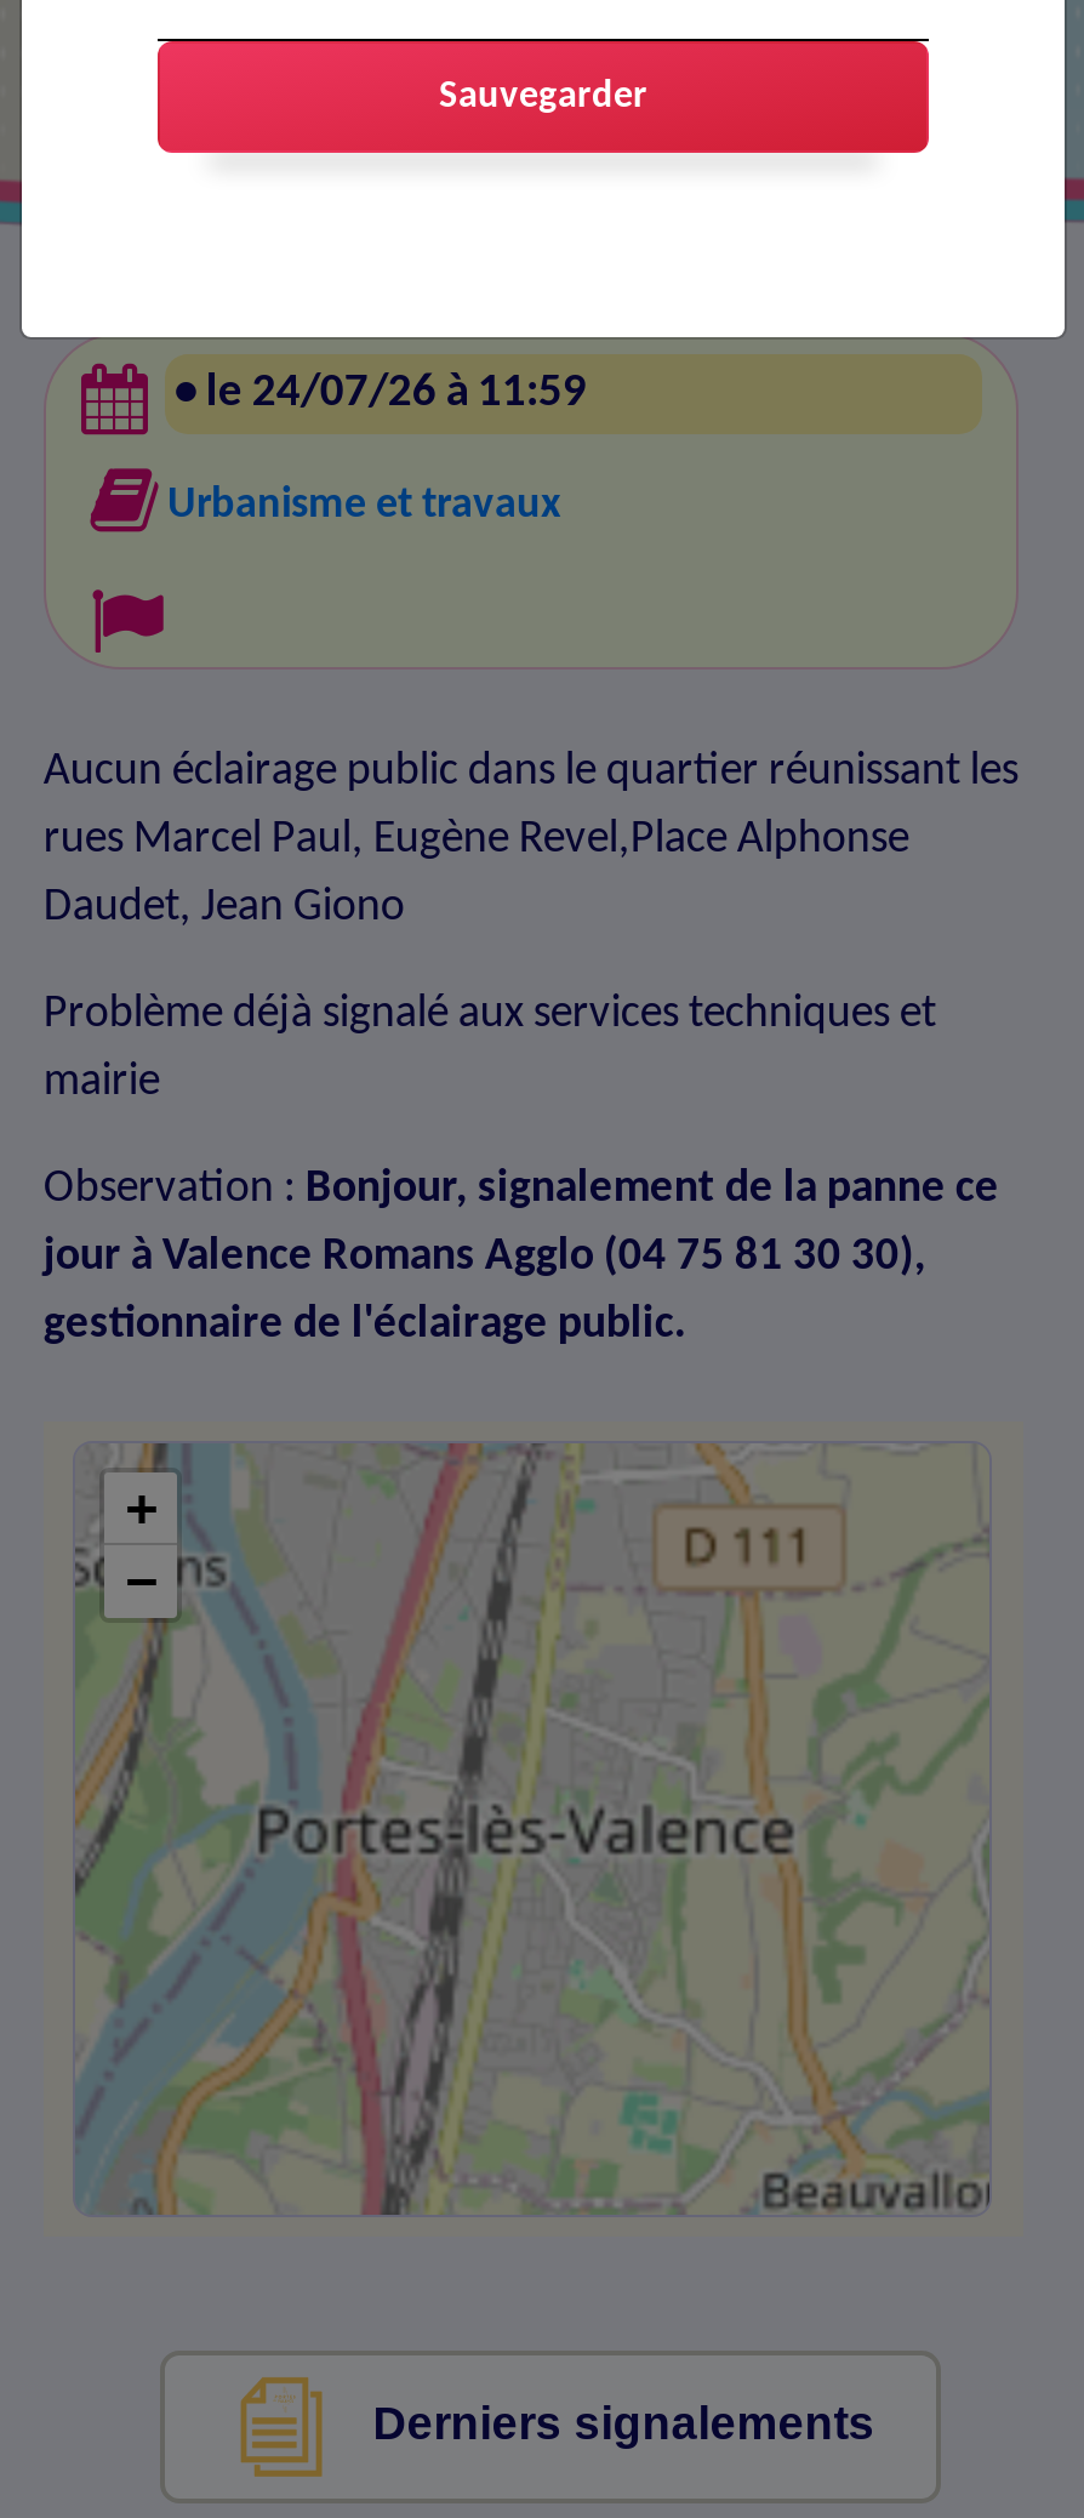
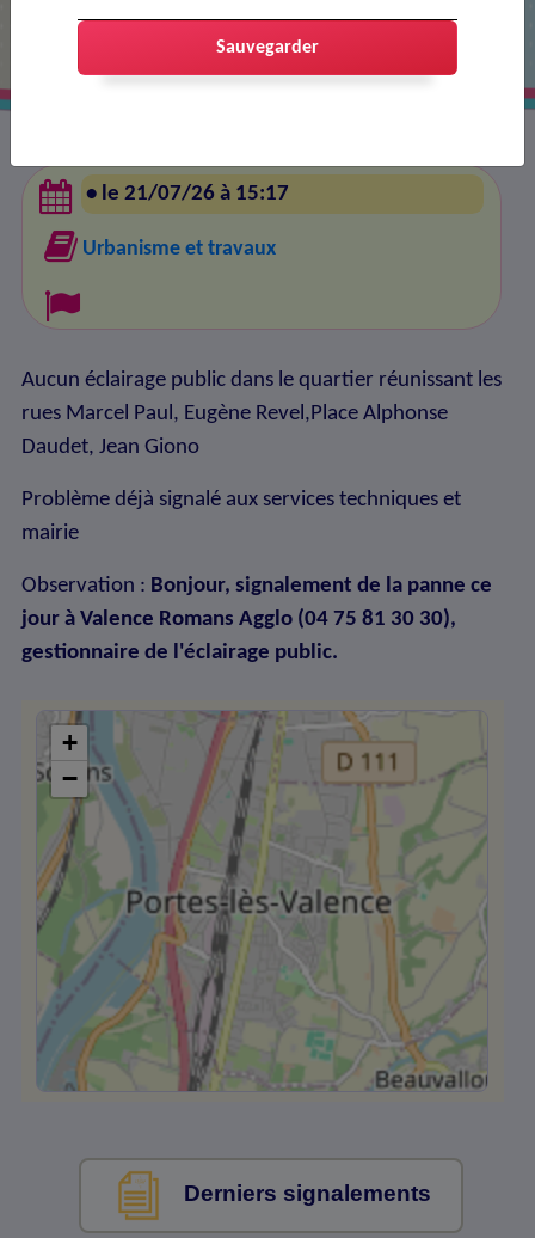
- • le 24/07/26 à 11:59
+ • le 21/07/26 à 15:17
